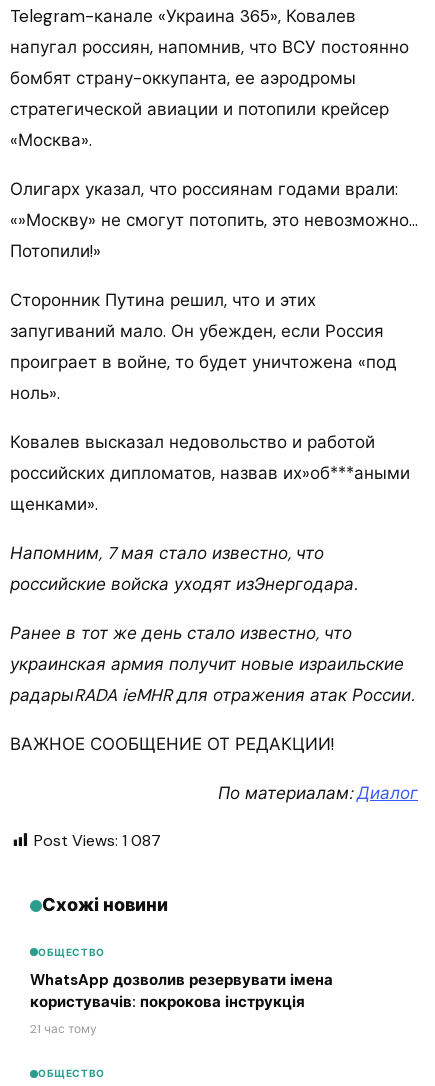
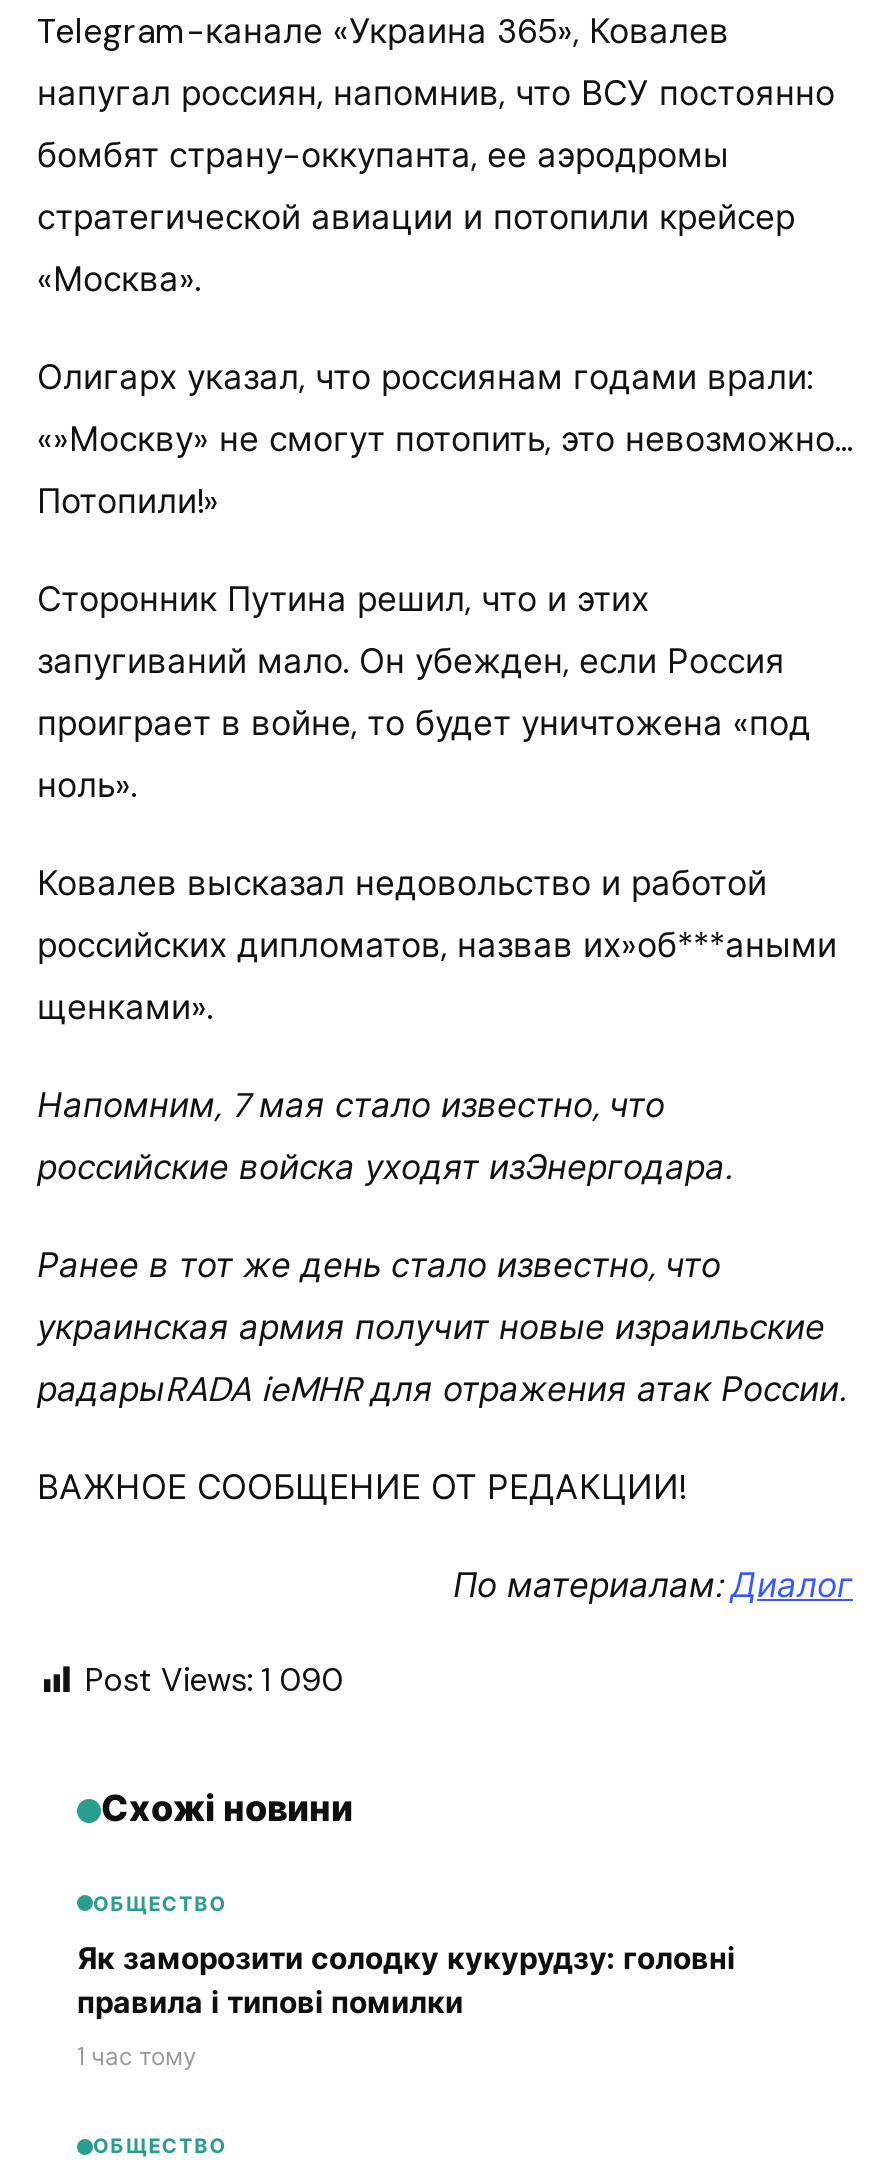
- Post Views: 1 087
+ Post Views: 1 090

- WhatsApp дозволив резервувати імена
- користувачів: покрокова інструкція
- 21 час тому
+ Як заморозити солодку кукурудзу: головні
+ правила і типові помилки
+ 1 час тому
